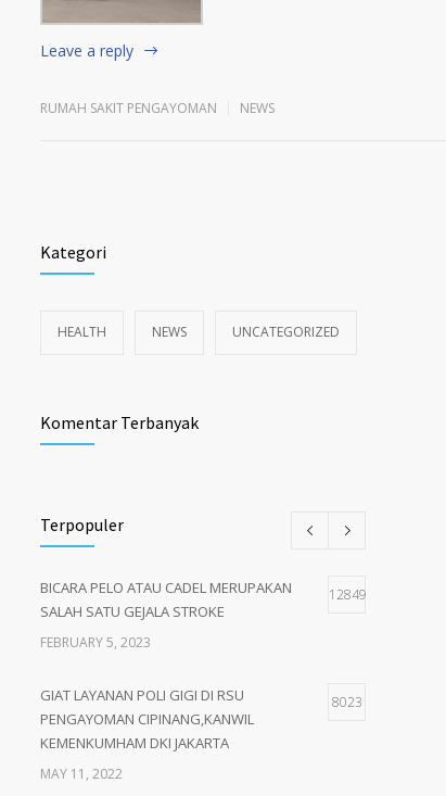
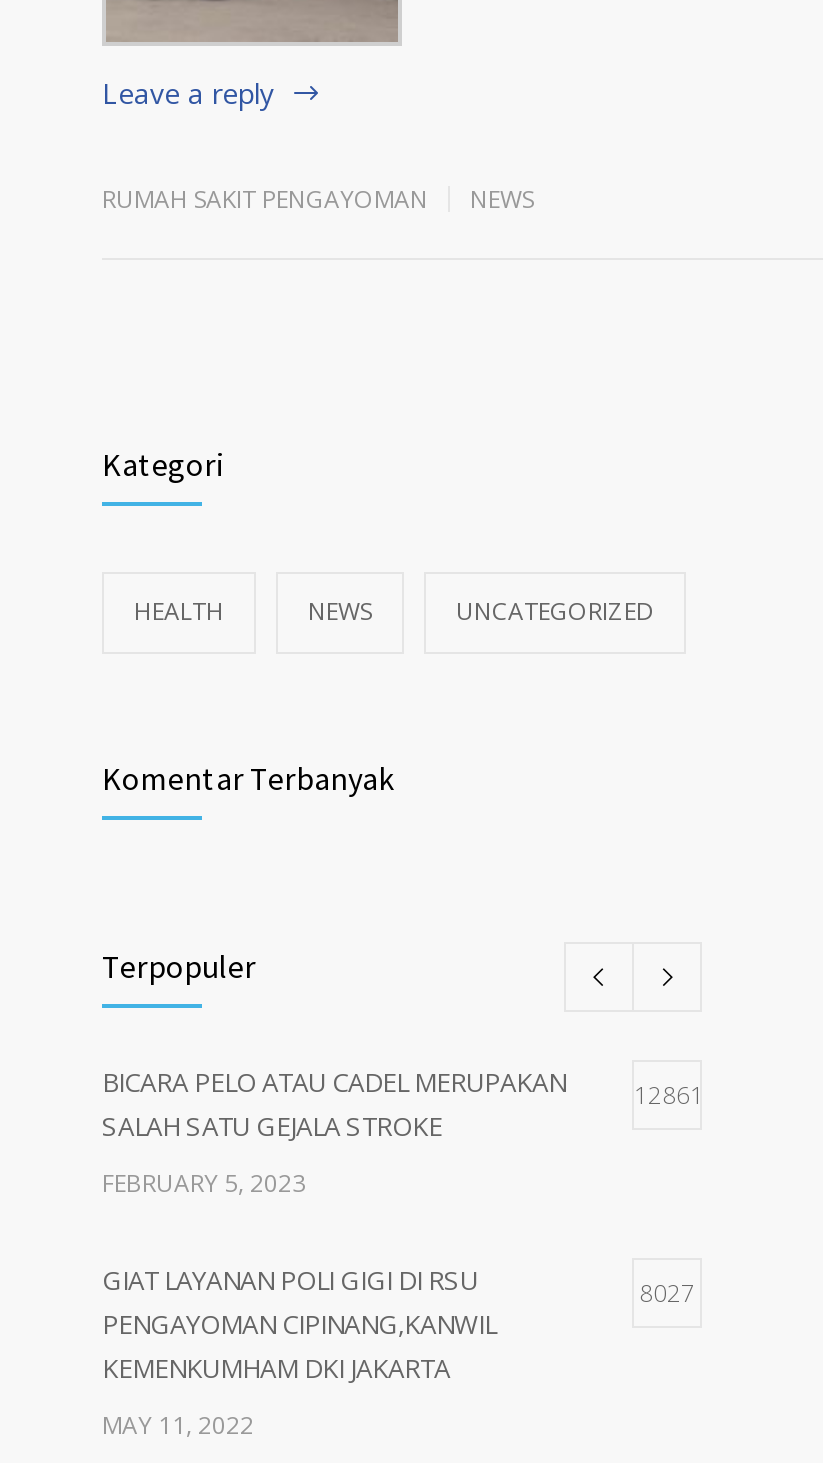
- BICARA PELO ATAU CADEL MERUPAKAN 12849
+ BICARA PELO ATAU CADEL MERUPAKAN 12861

- 8023
+ 8027
